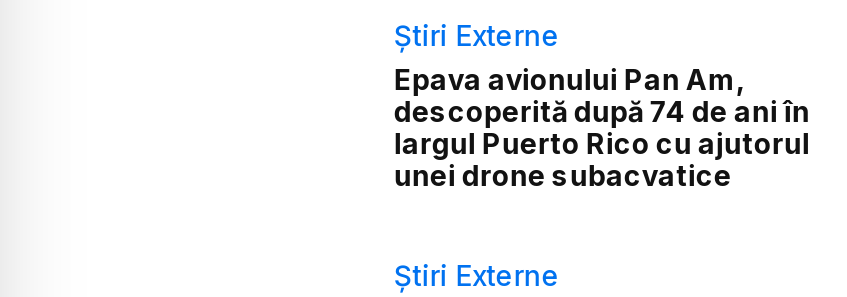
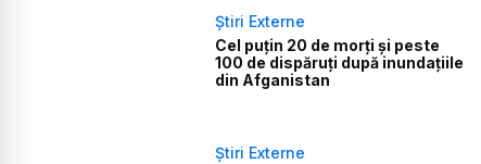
- Epava avionului Pan Am,
- descoperită după 74 de ani în
- largul Puerto Rico cu ajutorul
- unei drone subacvatice
+ Cel puțin 20 de morți și peste
+ 100 de dispăruți după inundațiile
+ din Afganistan
